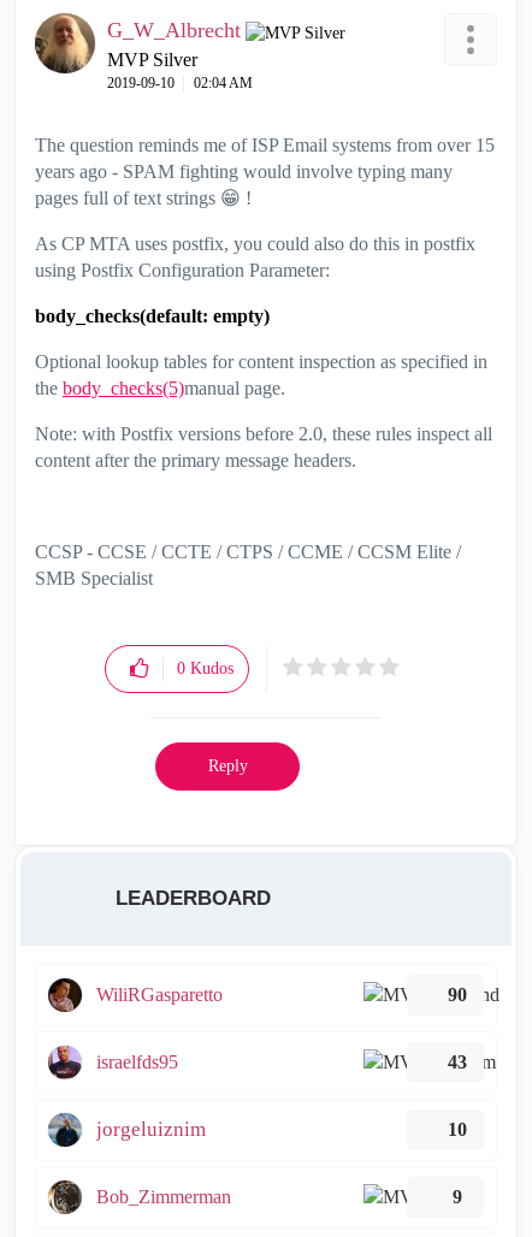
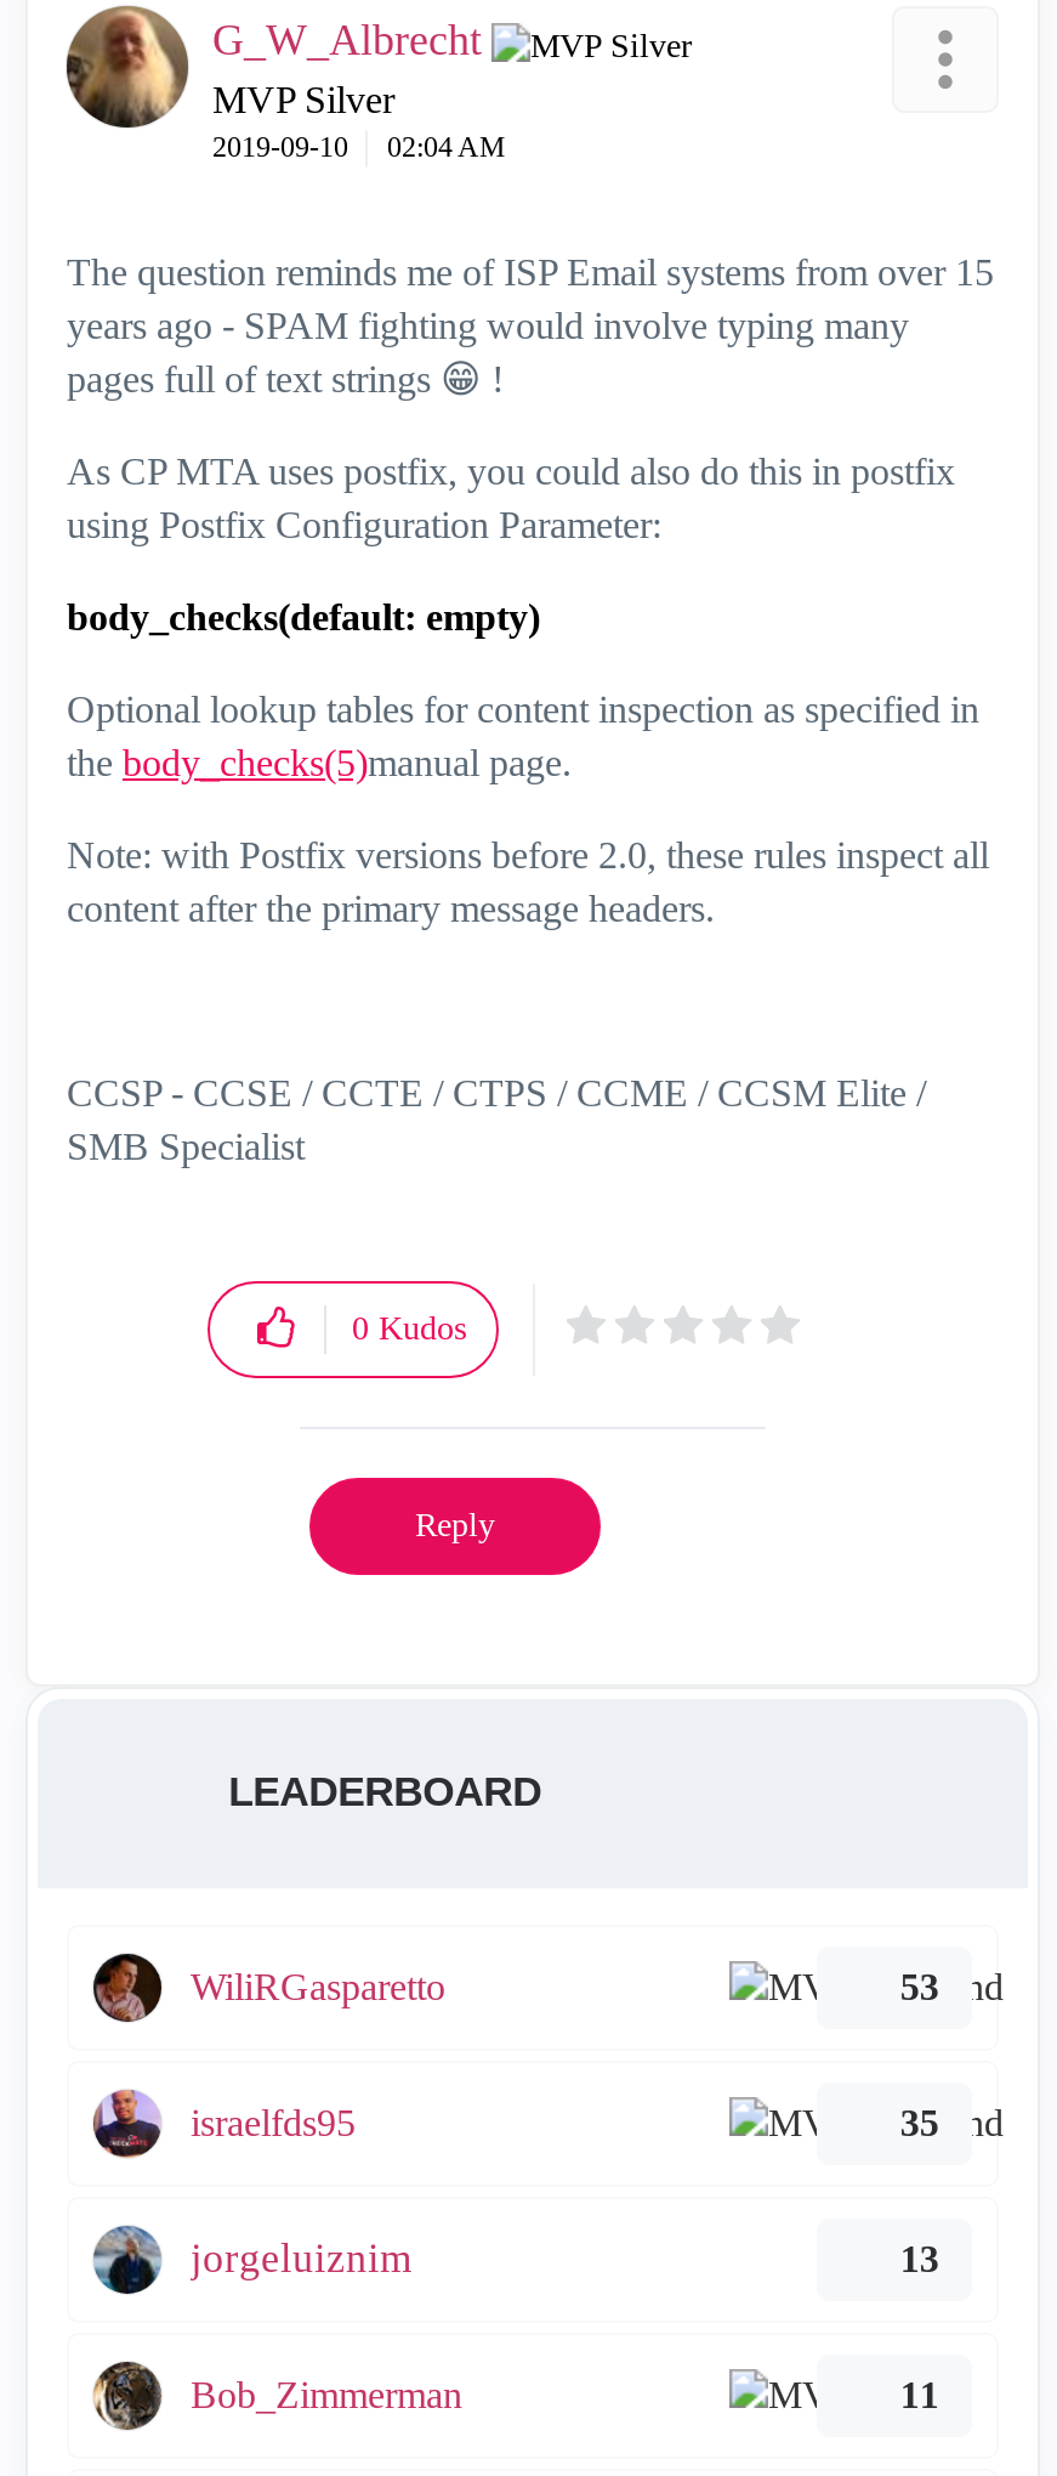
- 90
+ 53

- 43
+ 35

- 10
+ 13

- 9
+ 11
